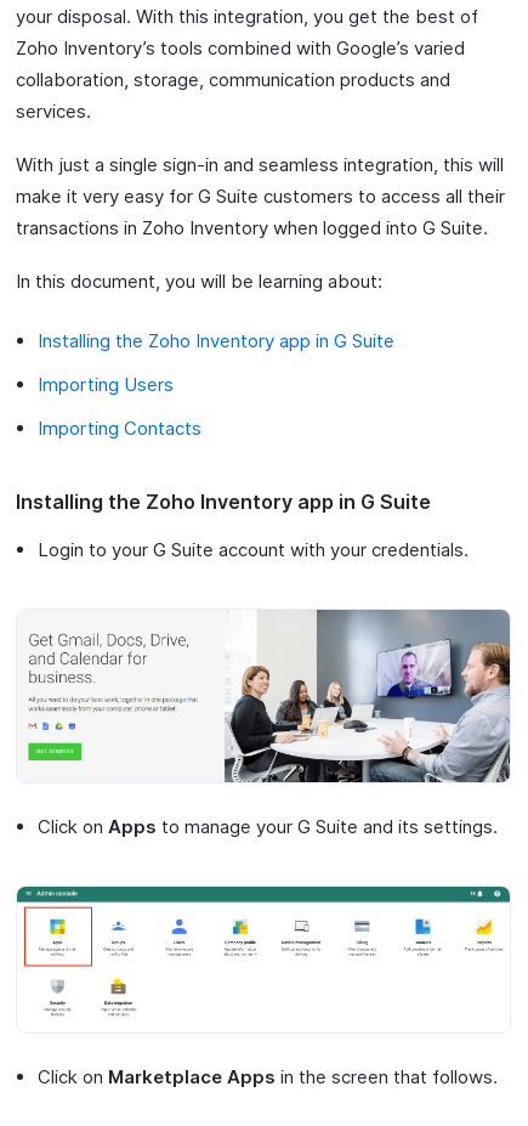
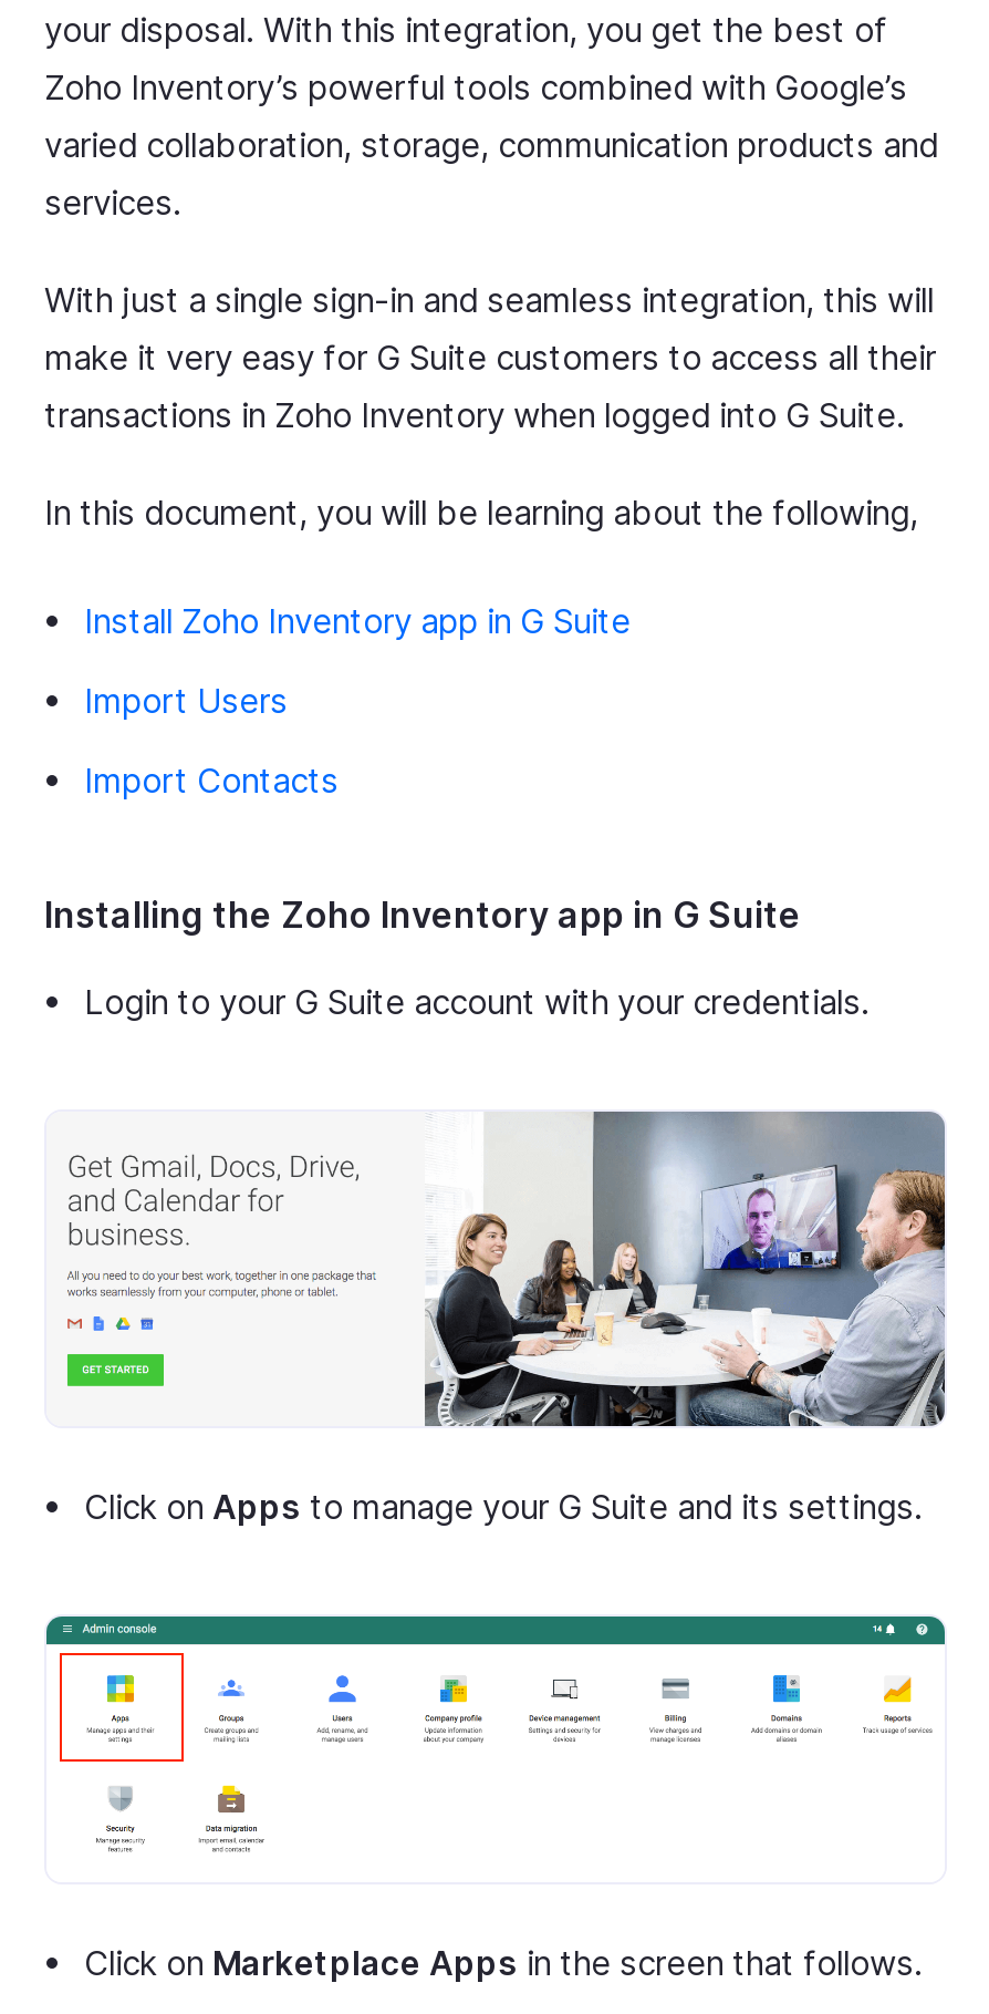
- Zoho Inventory’s tools combined with Google’s varied
- collaboration, storage, communication products and
+ Zoho Inventory’s powerful tools combined with Google’s
+ varied collaboration, storage, communication products and

- In this document, you will be learning about:
+ In this document, you will be learning about the following,

- Installing the Zoho Inventory app in G Suite
+ Install Zoho Inventory app in G Suite

- Importing Users
+ Import Users

- Importing Contacts
+ Import Contacts
